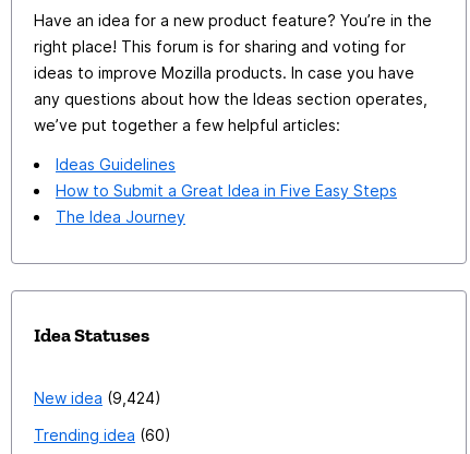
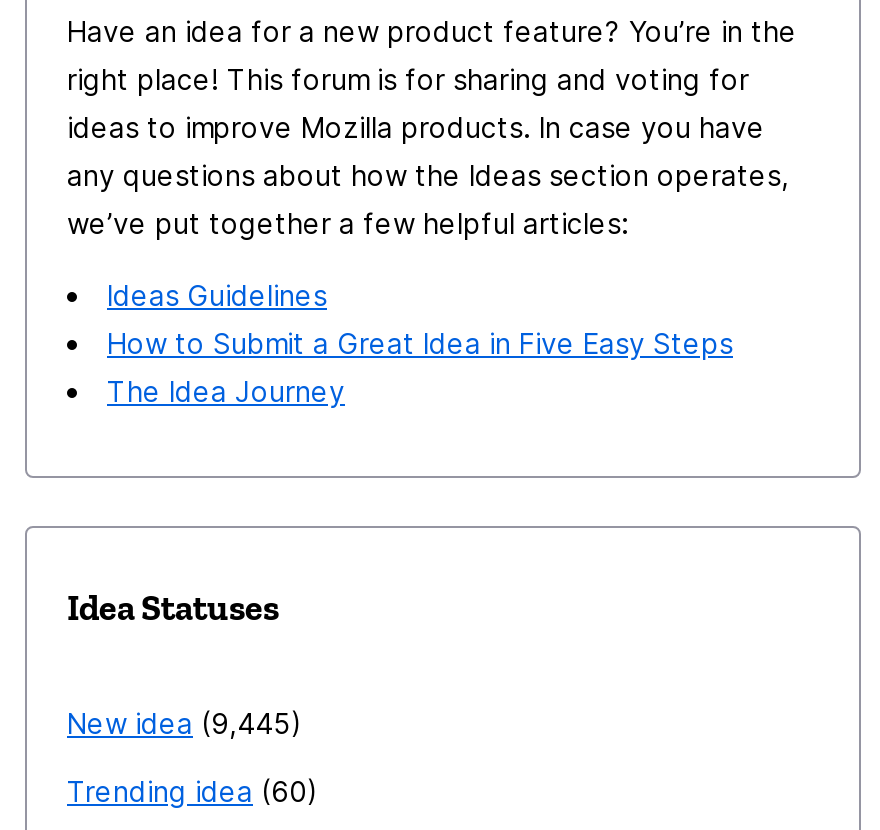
- New idea 9,424
+ New idea 9,445
